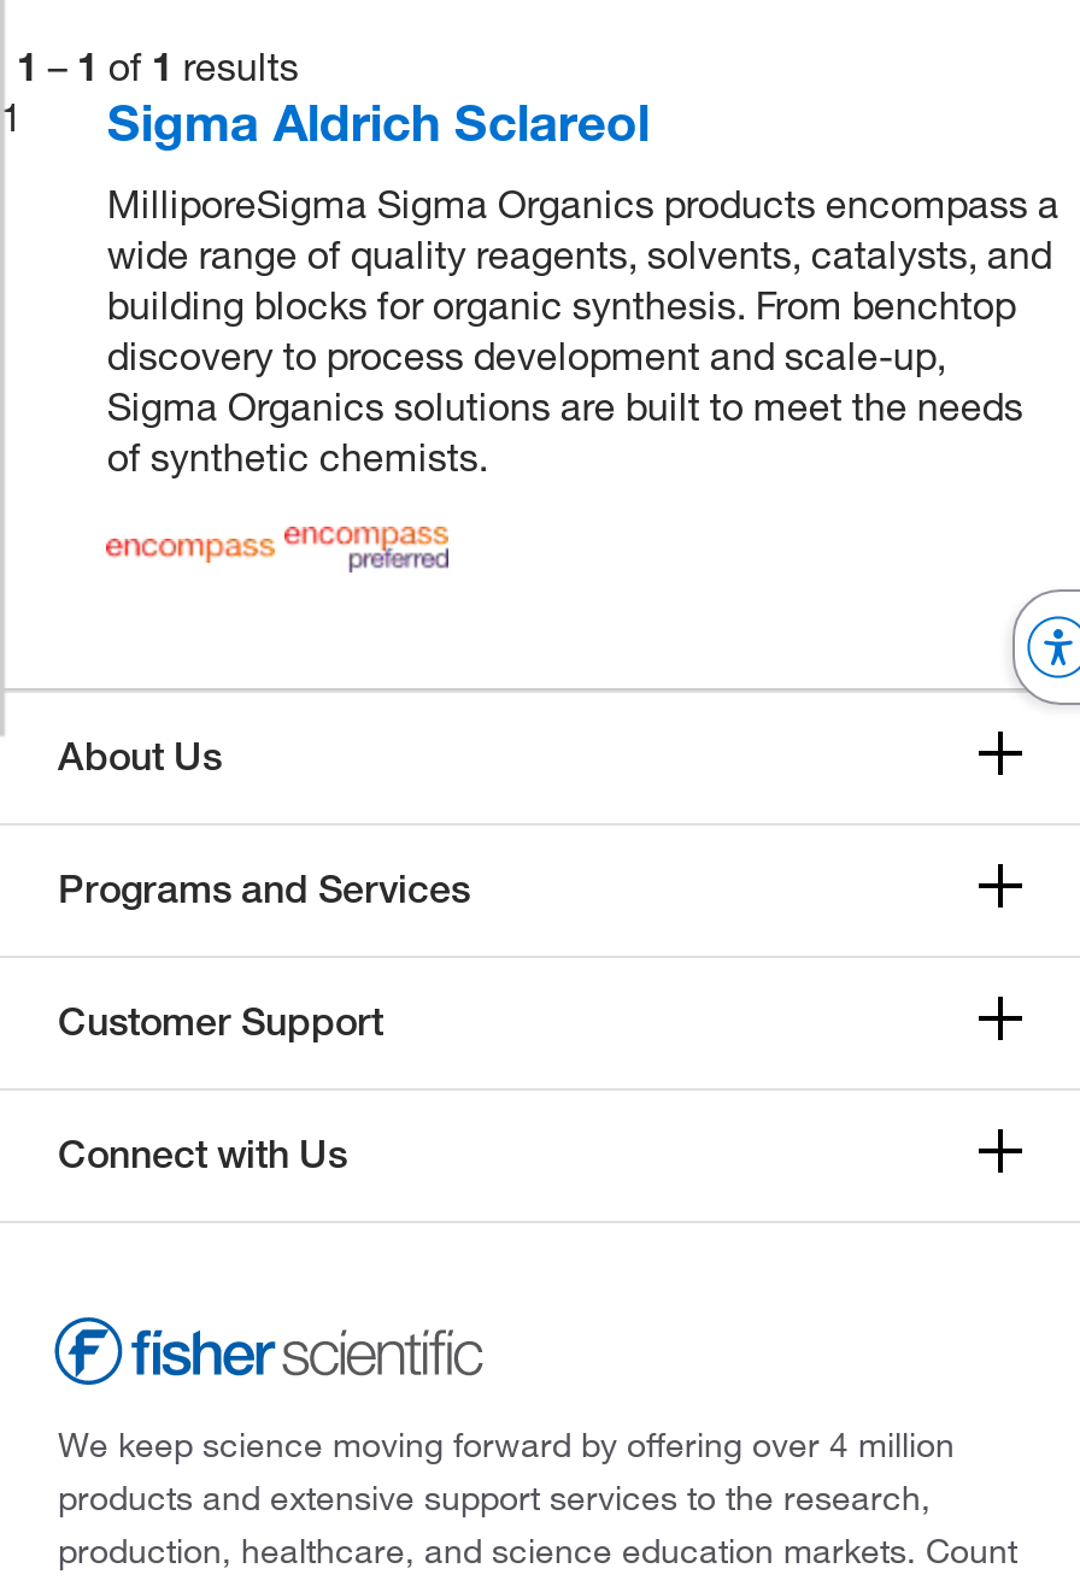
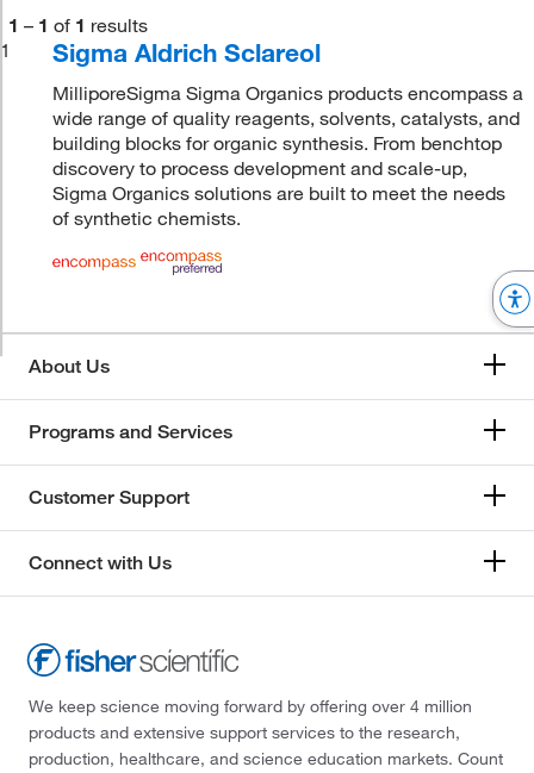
- [image]
+ [image]
